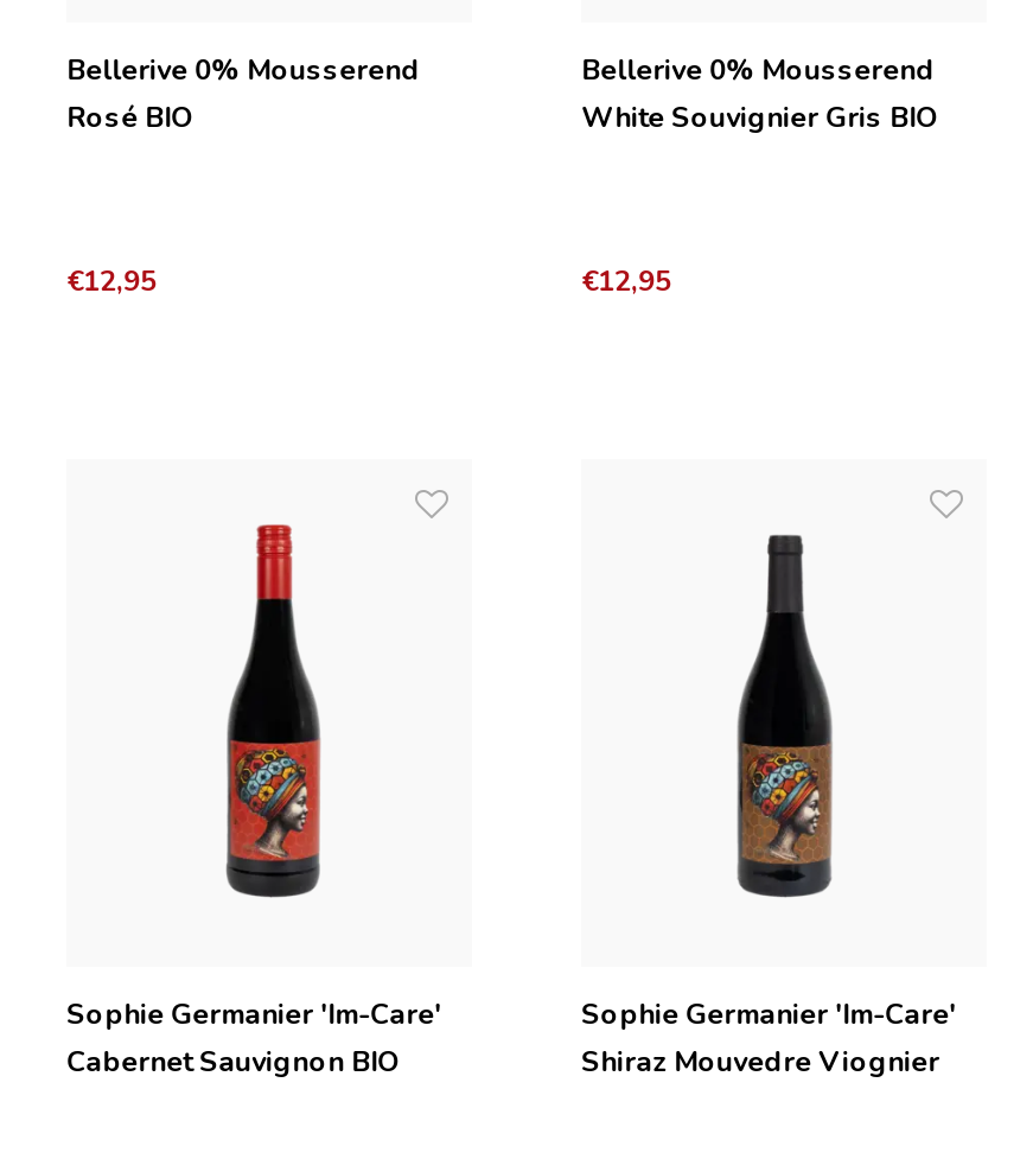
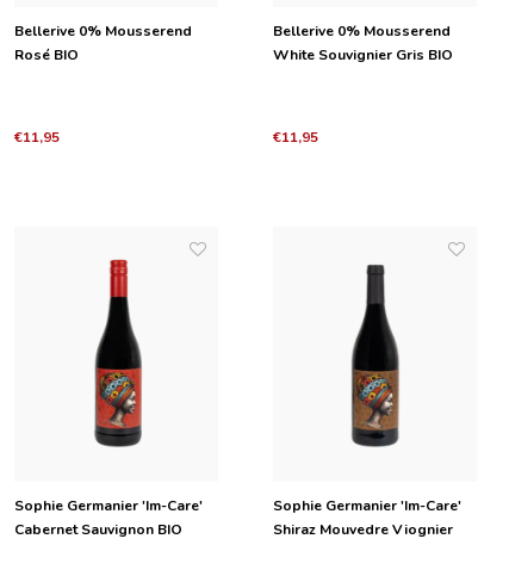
- €12,95
+ €11,95

- €12,95
+ €11,95
